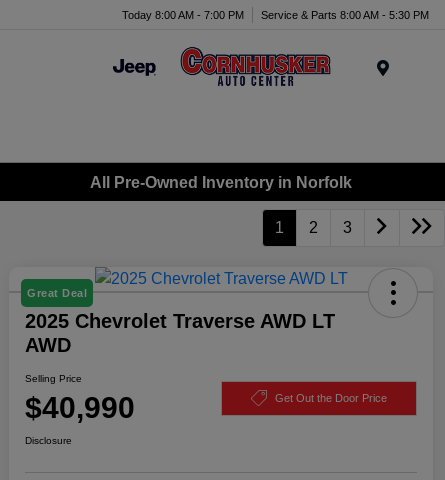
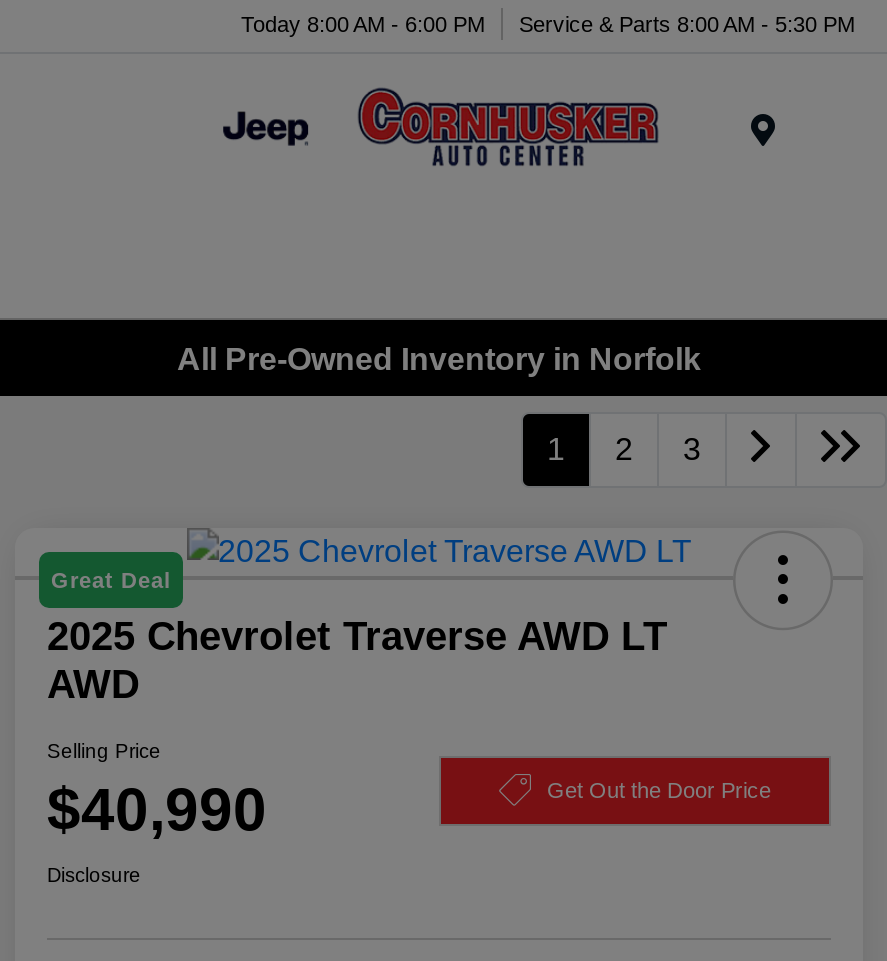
- Today 8:00 AM - 7:00 PM Service & Parts 8:00 AM - 5:30 PM
+ Today 8:00 AM - 6:00 PM Service & Parts 8:00 AM - 5:30 PM
